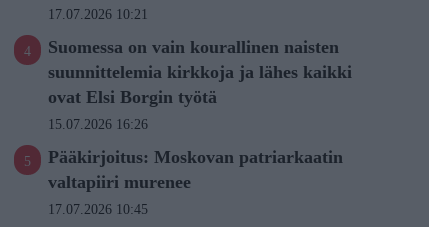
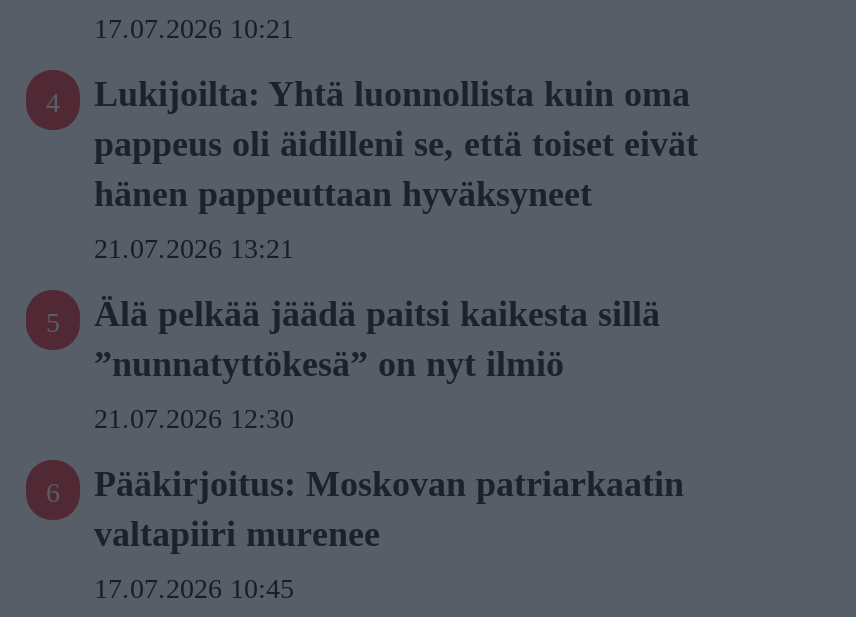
- Suomessa on vain kourallinen naisten
- suunnittelemia kirkkoja ja lähes kaikki
- ovat Elsi Borgin työtä
- 15.07.2026 16:26
+ Lukijoilta: Yhtä luonnollista kuin oma
+ pappeus oli äidilleni se, että toiset eivät
+ hänen pappeuttaan hyväksyneet
+ 21.07.2026 13:21
+ Älä pelkää jäädä paitsi kaikesta sillä
+ ”nunnatyttökesä” on nyt ilmiö
+ 21.07.2026 12:30
